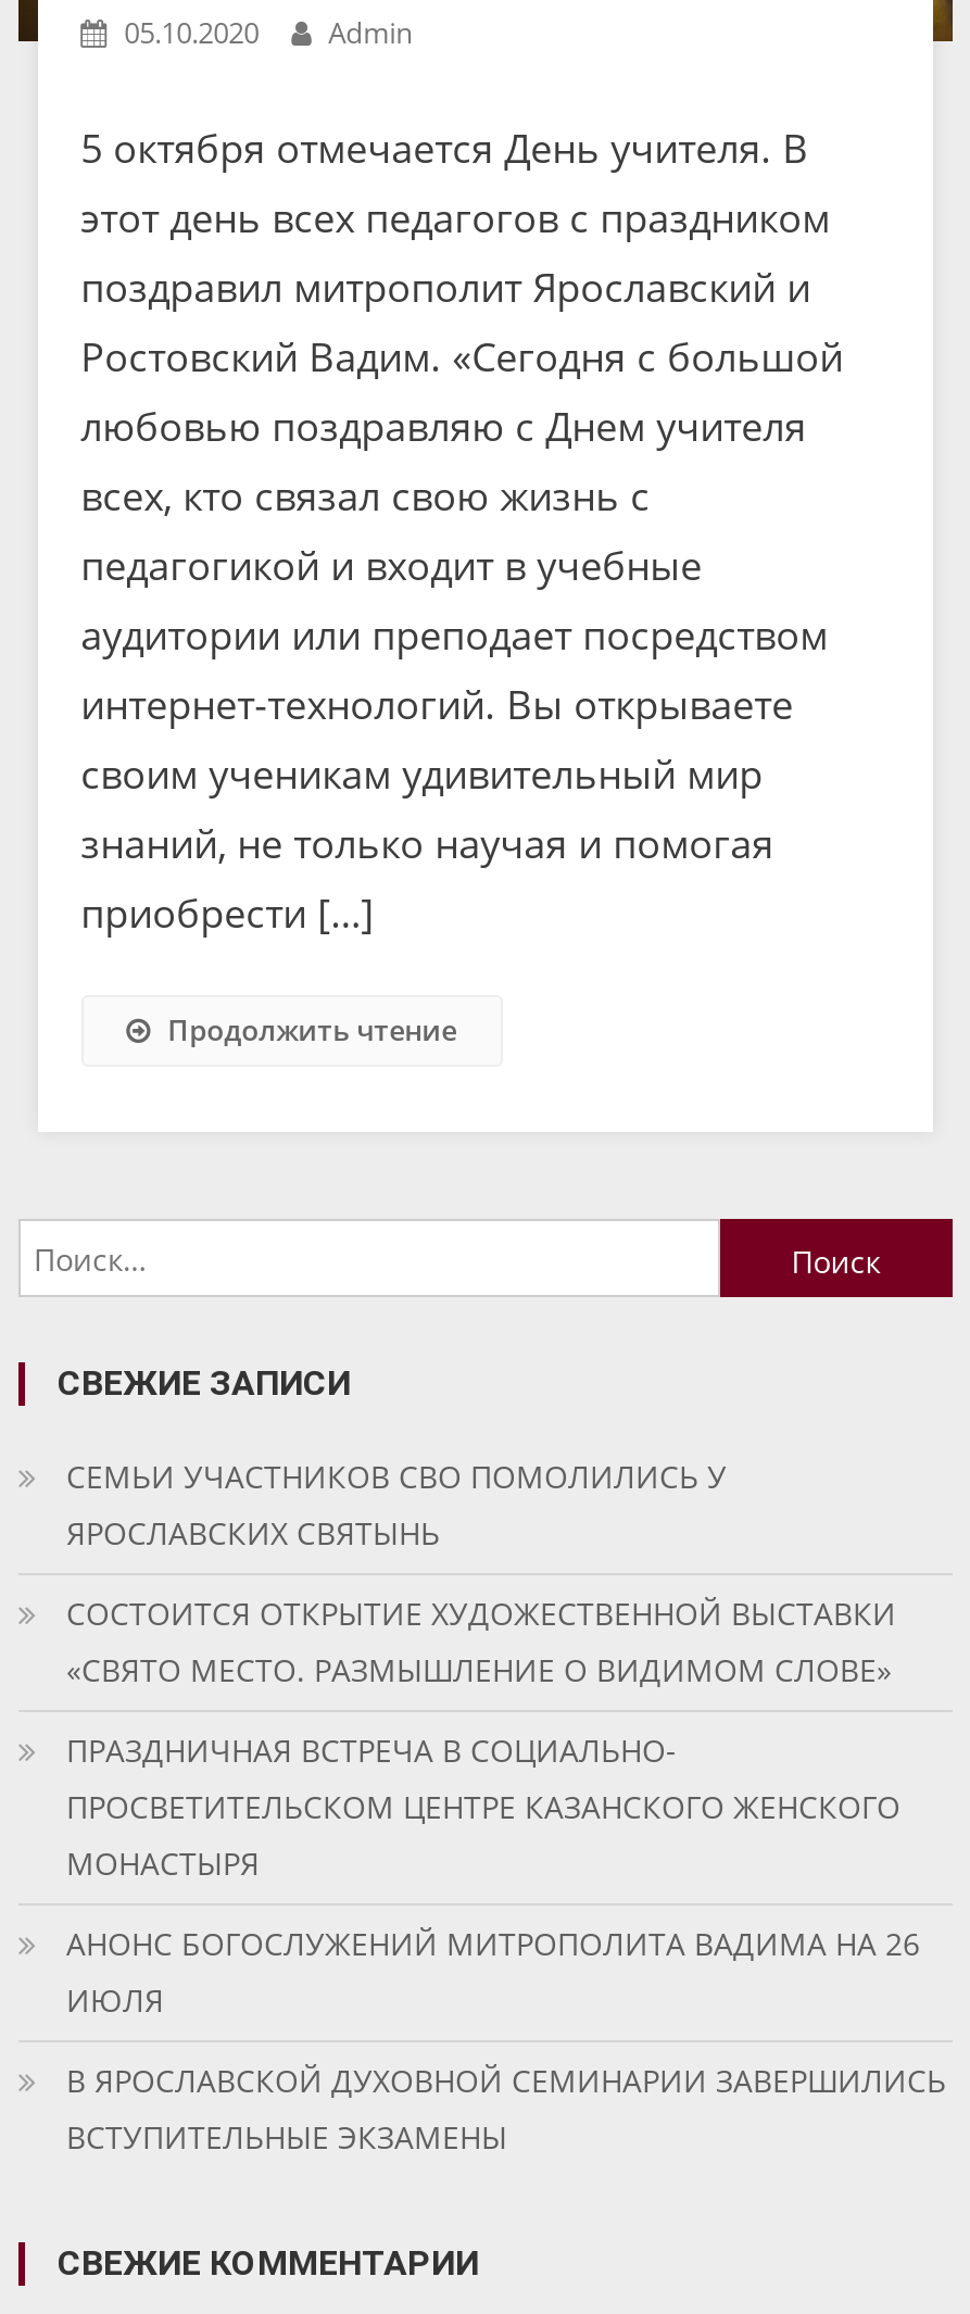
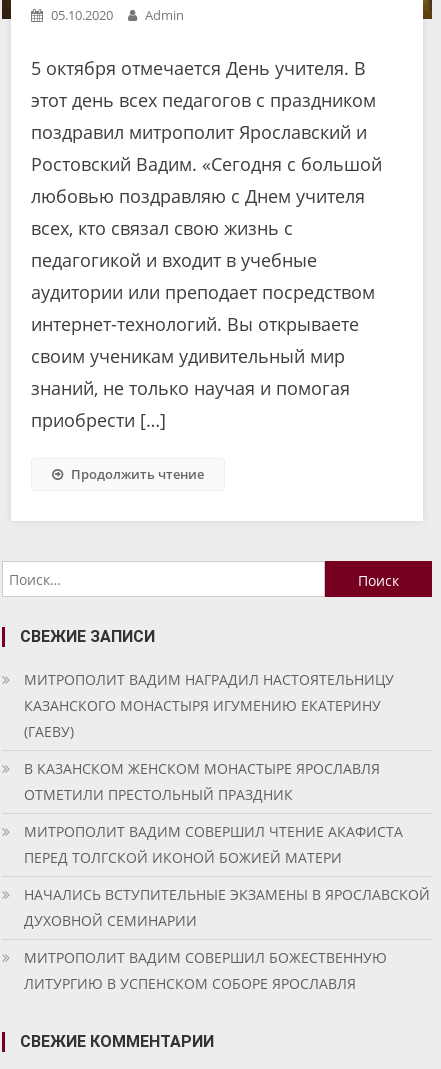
- СЕМЬИ УЧАСТНИКОВ СВО ПОМОЛИЛИСЬ У
- ЯРОСЛАВСКИХ СВЯТЫНЬ
+ МИТРОПОЛИТ ВАДИМ НАГРАДИЛ НАСТОЯТЕЛЬНИЦУ
+ КАЗАНСКОГО МОНАСТЫРЯ ИГУМЕНИЮ ЕКАТЕРИНУ
+ (ГАЕВУ)

- СОСТОИТСЯ ОТКРЫТИЕ ХУДОЖЕСТВЕННОЙ ВЫСТАВКИ
- «СВЯТО МЕСТО. РАЗМЫШЛЕНИЕ О ВИДИМОМ СЛОВЕ»
+ В КАЗАНСКОМ ЖЕНСКОМ МОНАСТЫРЕ ЯРОСЛАВЛЯ
+ ОТМЕТИЛИ ПРЕСТОЛЬНЫЙ ПРАЗДНИК

- ПРАЗДНИЧНАЯ ВСТРЕЧА В СОЦИАЛЬНО-
- ПРОСВЕТИТЕЛЬСКОМ ЦЕНТРЕ КАЗАНСКОГО ЖЕНСКОГО
- МОНАСТЫРЯ
+ МИТРОПОЛИТ ВАДИМ СОВЕРШИЛ ЧТЕНИЕ АКАФИСТА
+ ПЕРЕД ТОЛГСКОЙ ИКОНОЙ БОЖИЕЙ МАТЕРИ

- АНОНС БОГОСЛУЖЕНИЙ МИТРОПОЛИТА ВАДИМА НА 26
- ИЮЛЯ
+ НАЧАЛИСЬ ВСТУПИТЕЛЬНЫЕ ЭКЗАМЕНЫ В ЯРОСЛАВСКОЙ
+ ДУХОВНОЙ СЕМИНАРИИ

- В ЯРОСЛАВСКОЙ ДУХОВНОЙ СЕМИНАРИИ ЗАВЕРШИЛИСЬ
- ВСТУПИТЕЛЬНЫЕ ЭКЗАМЕНЫ
+ МИТРОПОЛИТ ВАДИМ СОВЕРШИЛ БОЖЕСТВЕННУЮ
+ ЛИТУРГИЮ В УСПЕНСКОМ СОБОРЕ ЯРОСЛАВЛЯ
